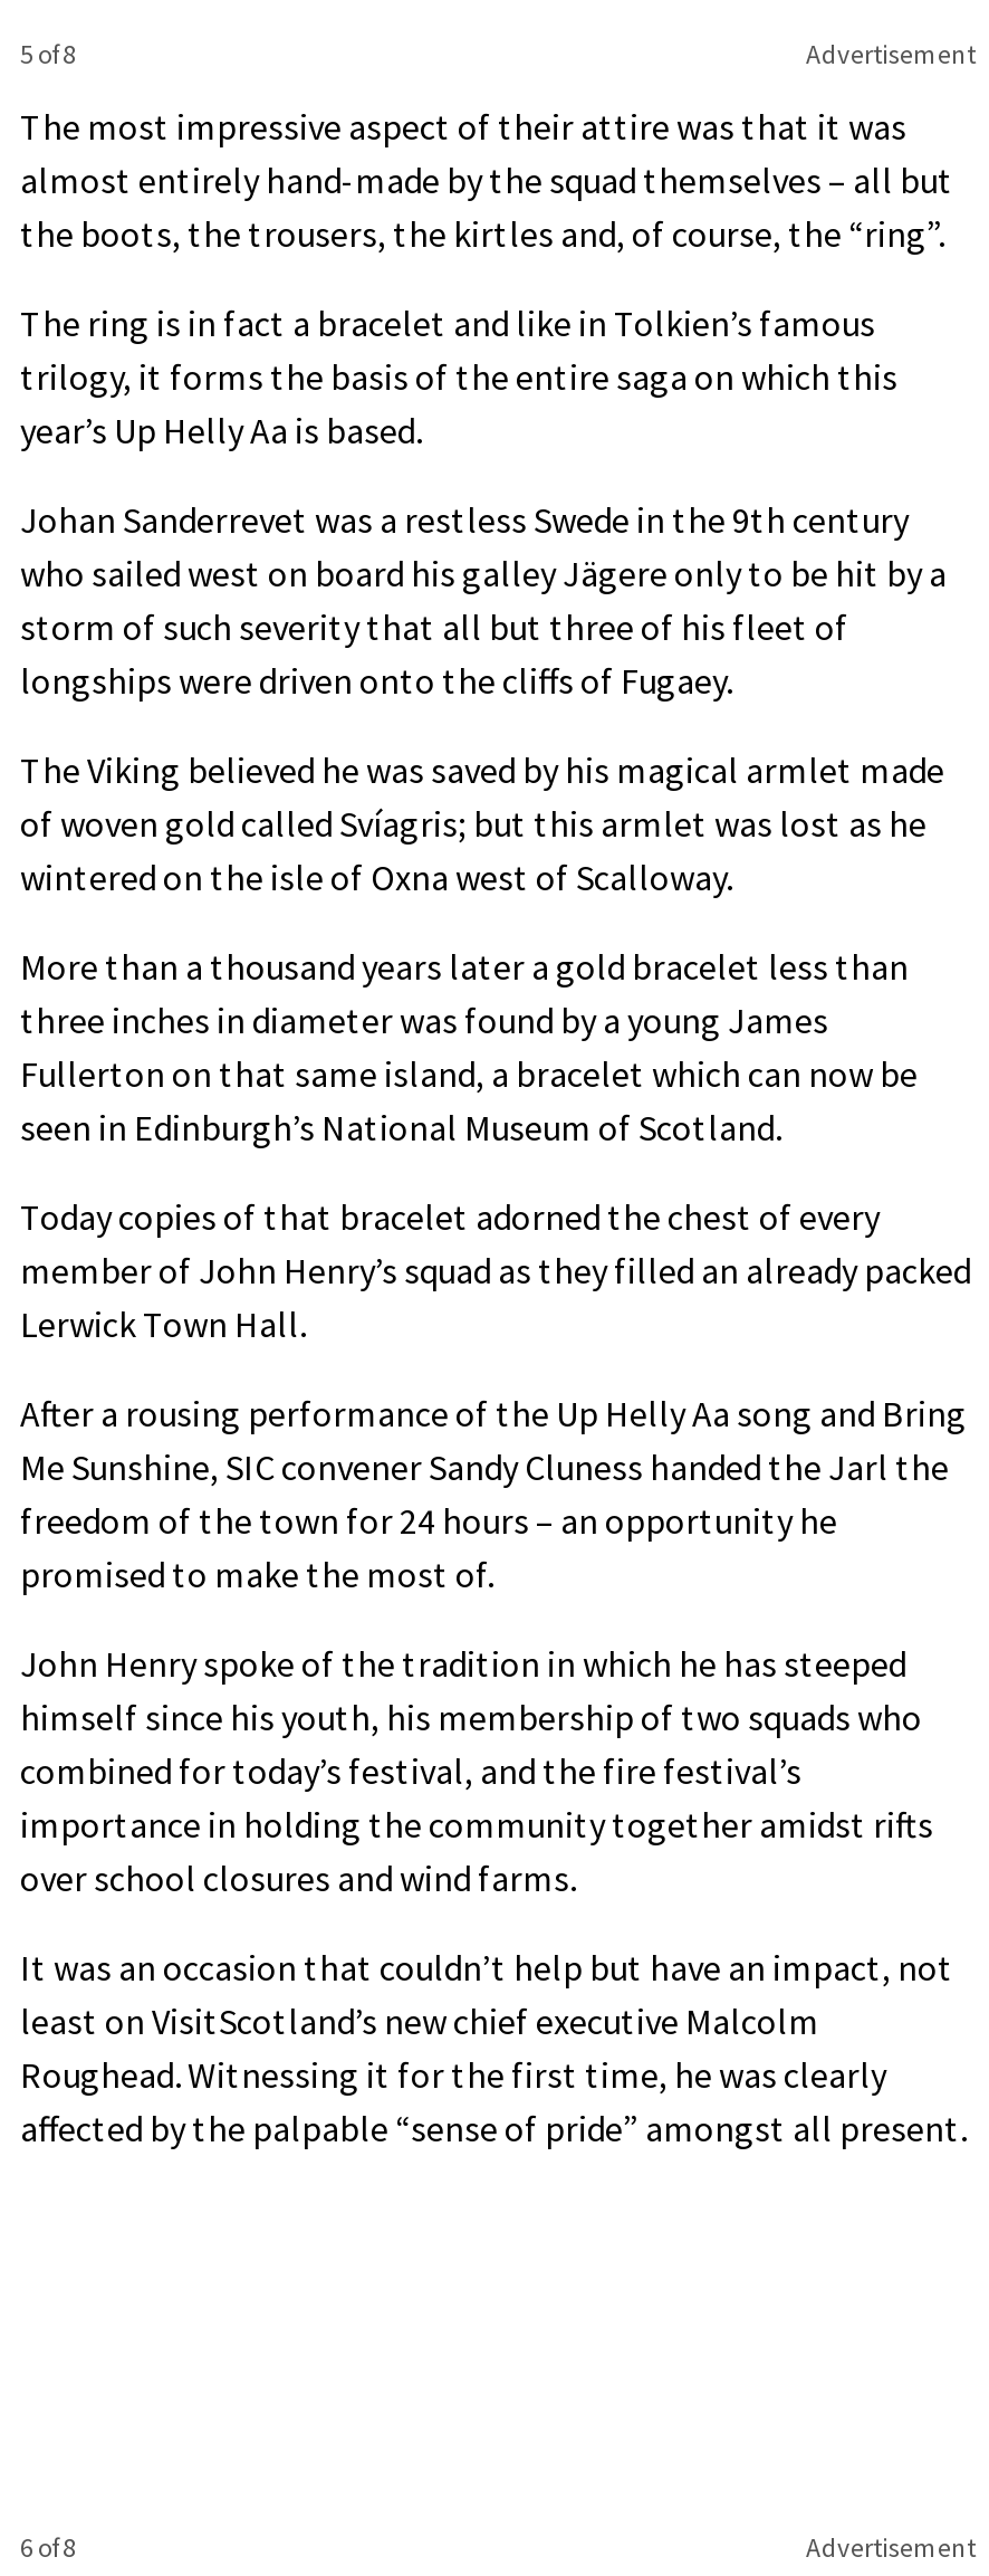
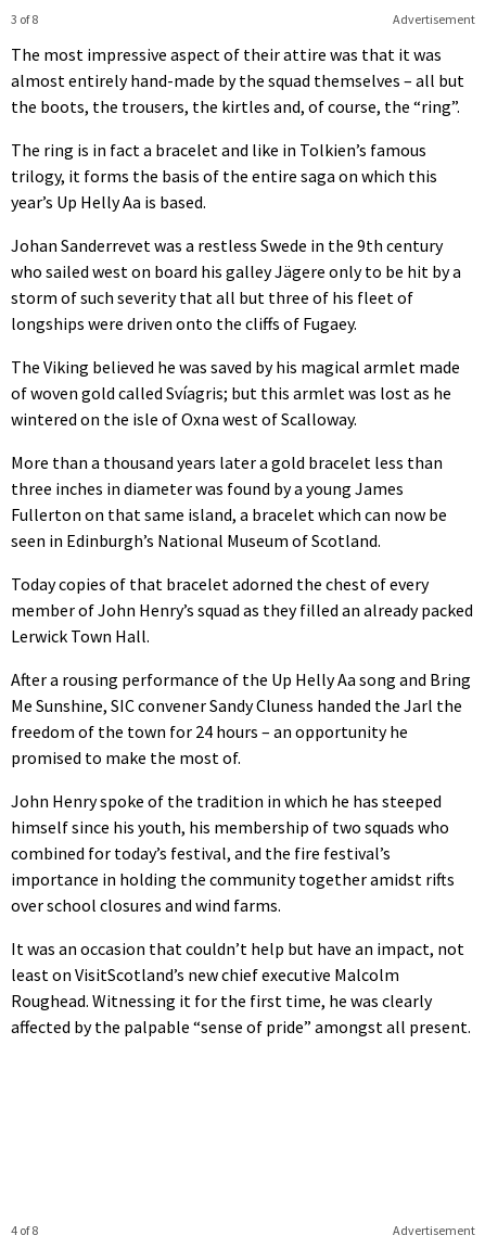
- 5 of 8
+ 3 of 8

- 6 of 8
+ 4 of 8
